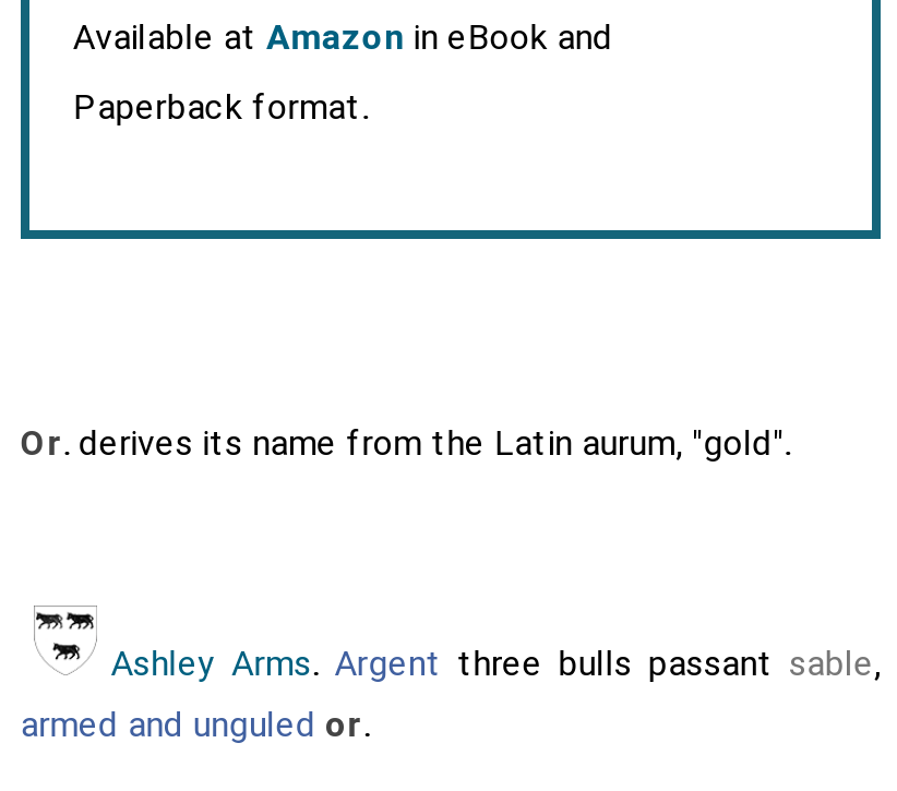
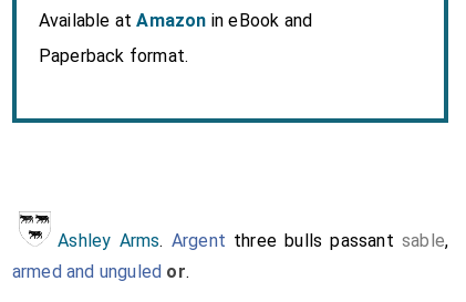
- Or. derives its name from the Latin aurum, "gold".
